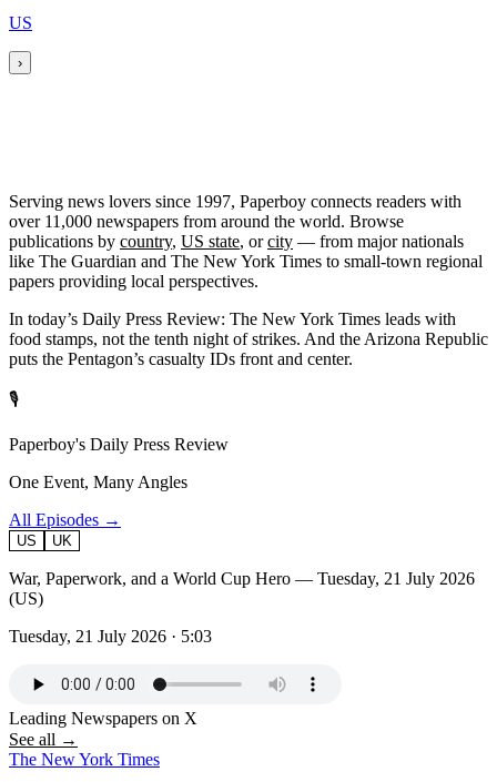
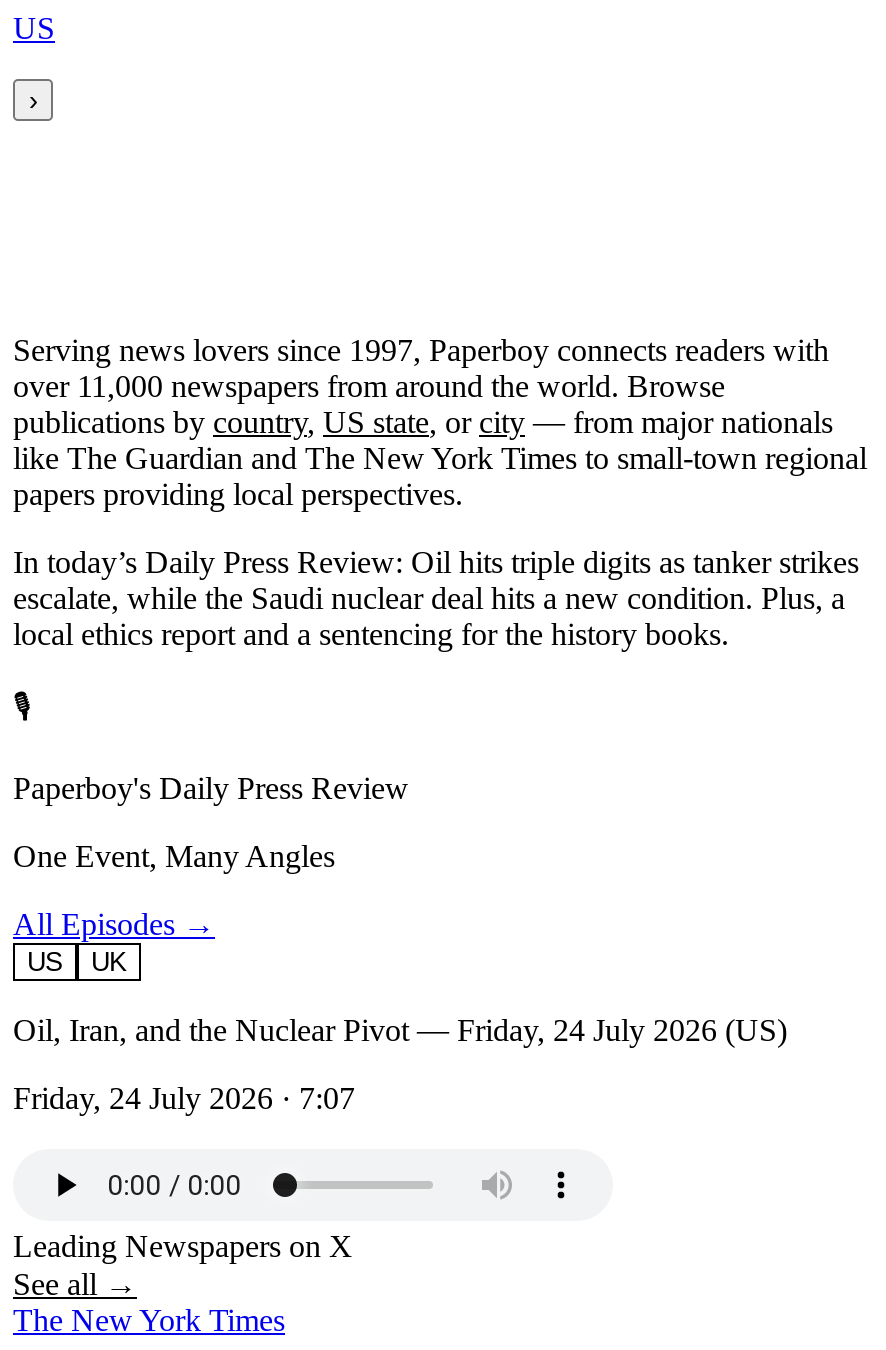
- In today’s Daily Press Review: The New York Times leads with
- food stamps, not the tenth night of strikes. And the Arizona Republic
- puts the Pentagon’s casualty IDs front and center.
+ In today’s Daily Press Review: Oil hits triple digits as tanker strikes
+ escalate, while the Saudi nuclear deal hits a new condition. Plus, a
+ local ethics report and a sentencing for the history books.

- War, Paperwork, and a World Cup Hero — Tuesday, 21 July 2026
- (US)
+ Oil, Iran, and the Nuclear Pivot — Friday, 24 July 2026 (US)

- Tuesday, 21 July 2026 · 5:03
+ Friday, 24 July 2026 · 7:07
